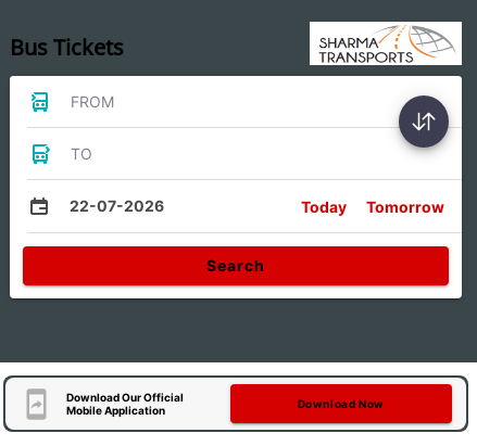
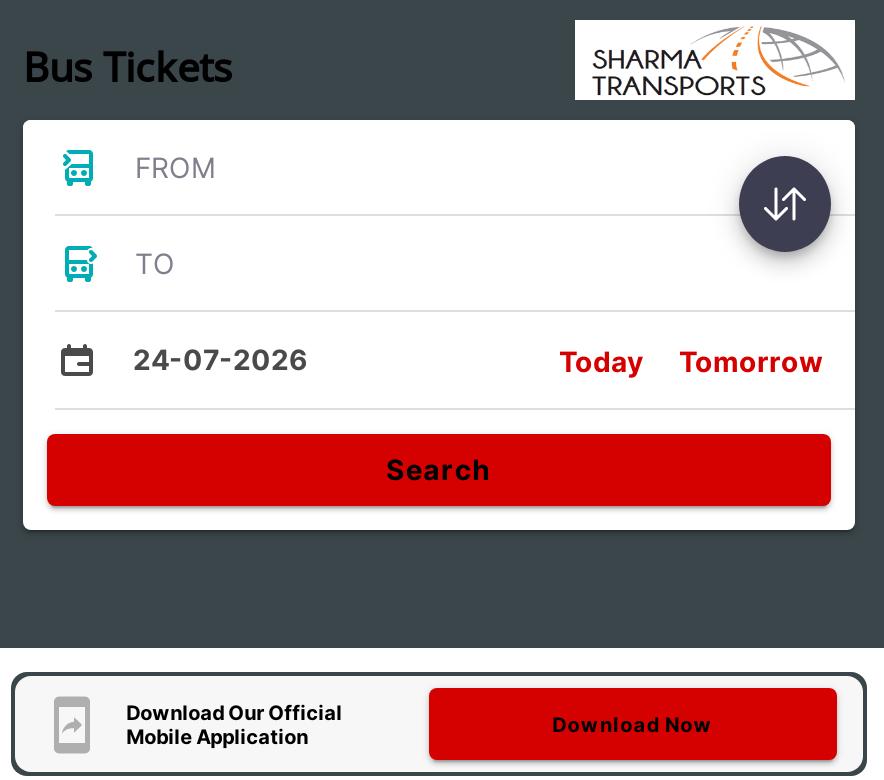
- 22-07-2026
+ 24-07-2026
